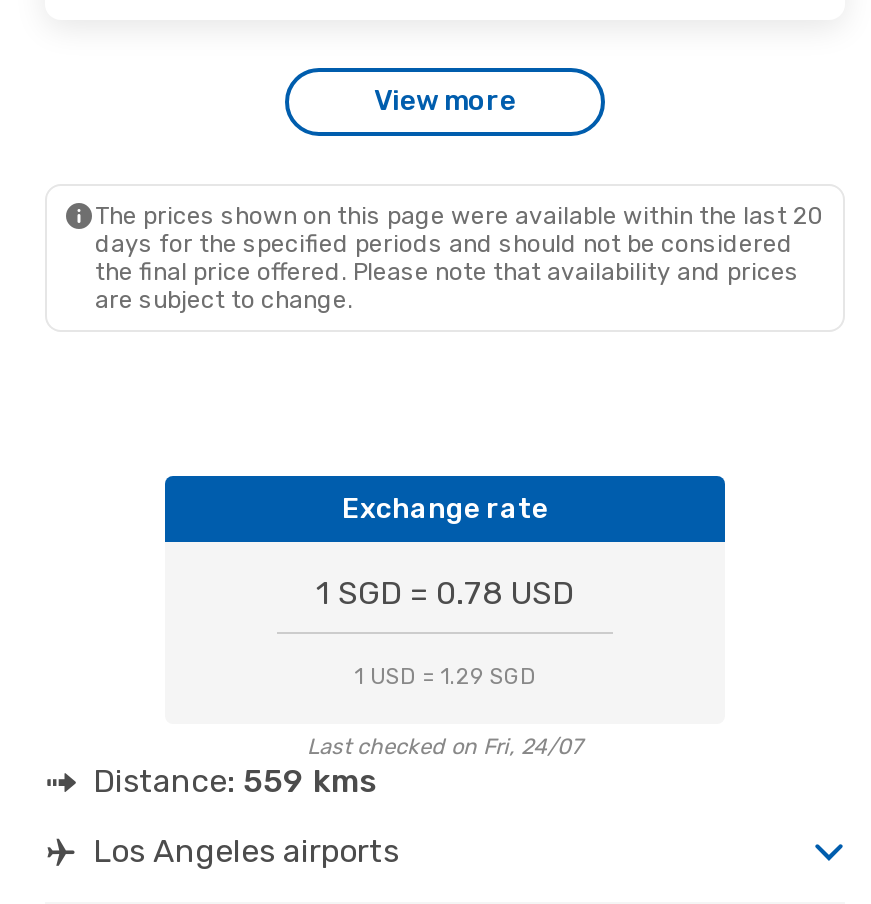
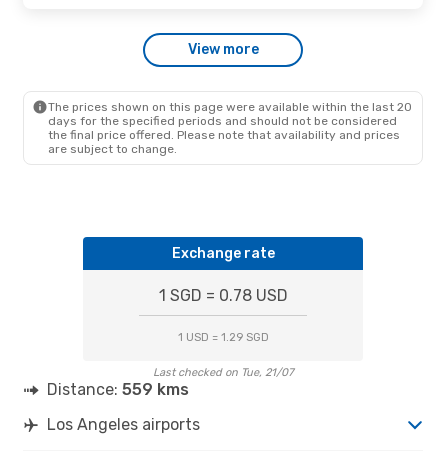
- Last checked on Fri, 24/07
+ Last checked on Tue, 21/07
